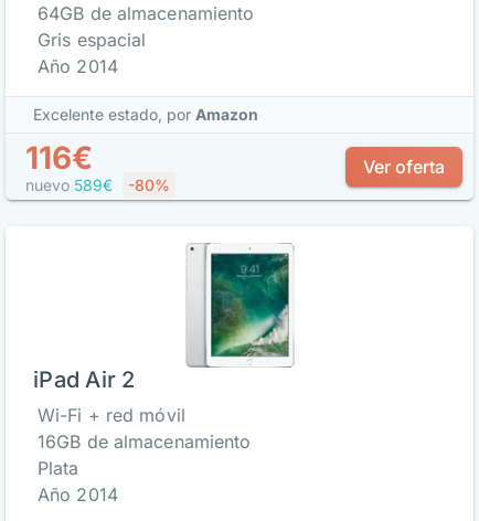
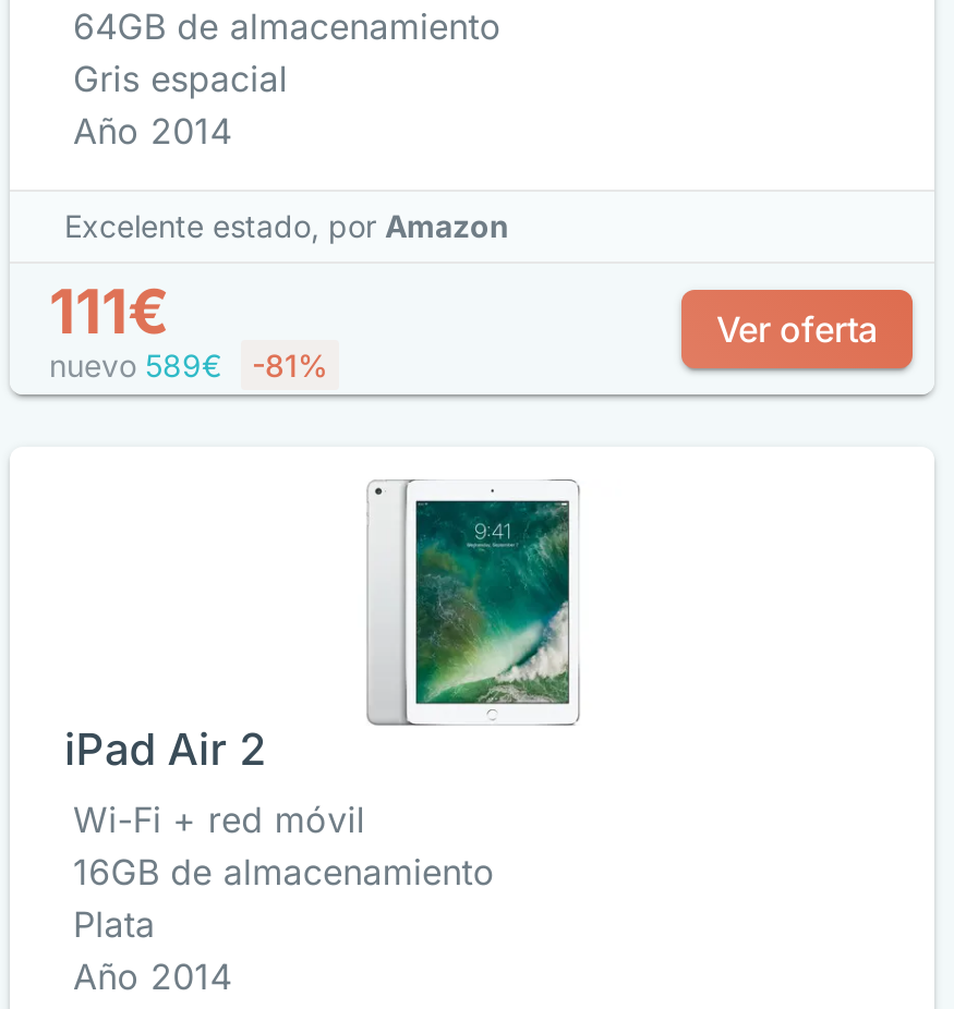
- 116€
+ 111€

- nuevo 589€ -80%
+ nuevo 589€ -81%
